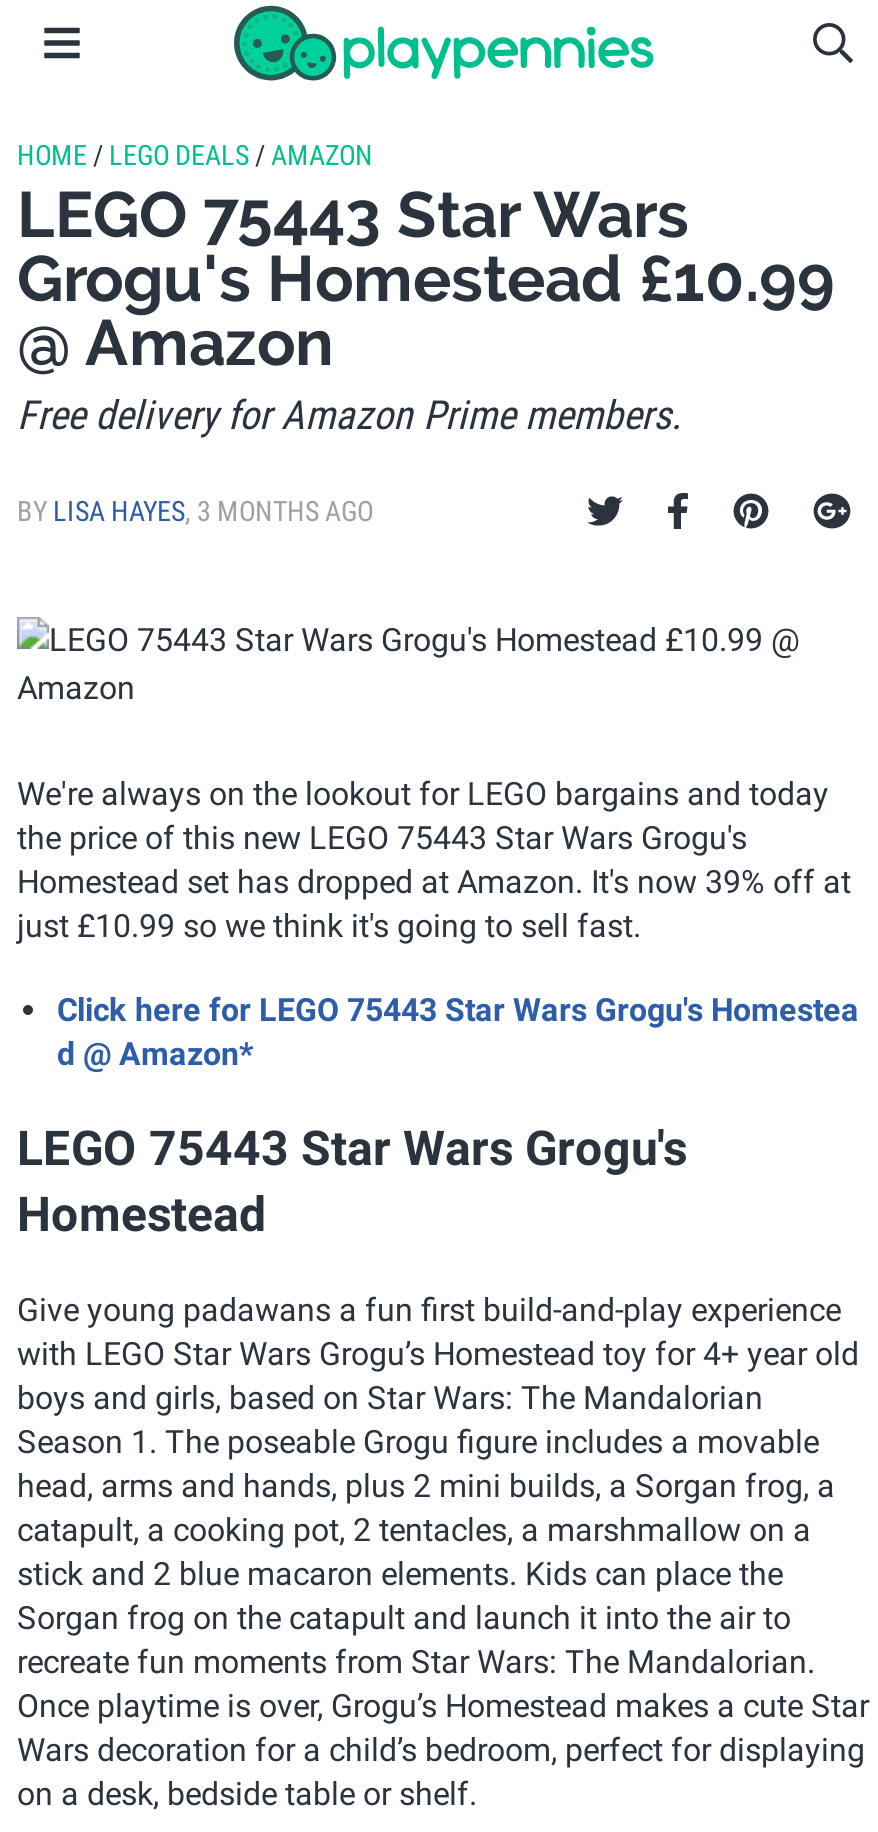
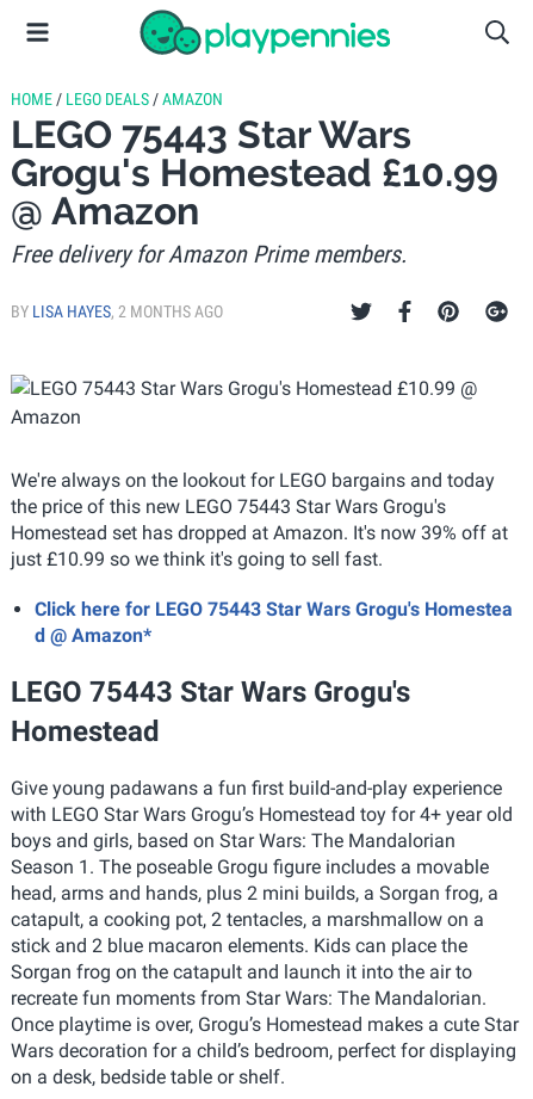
- BY LISA HAYES, 3 MONTHS AGO
+ BY LISA HAYES, 2 MONTHS AGO
